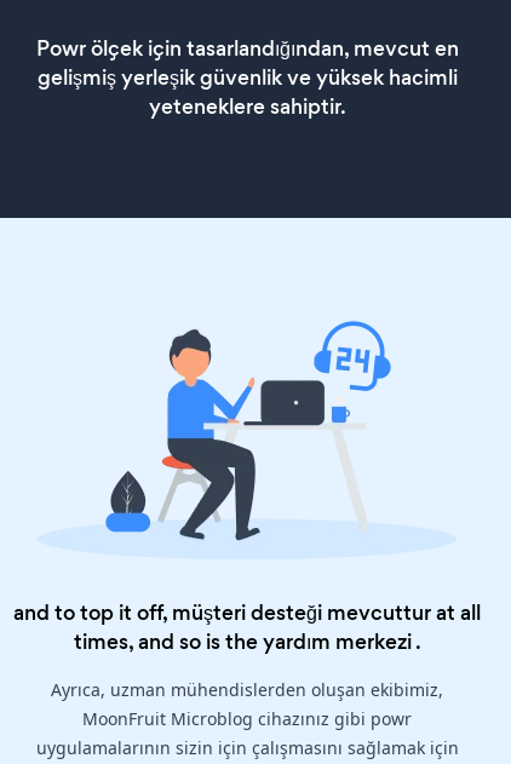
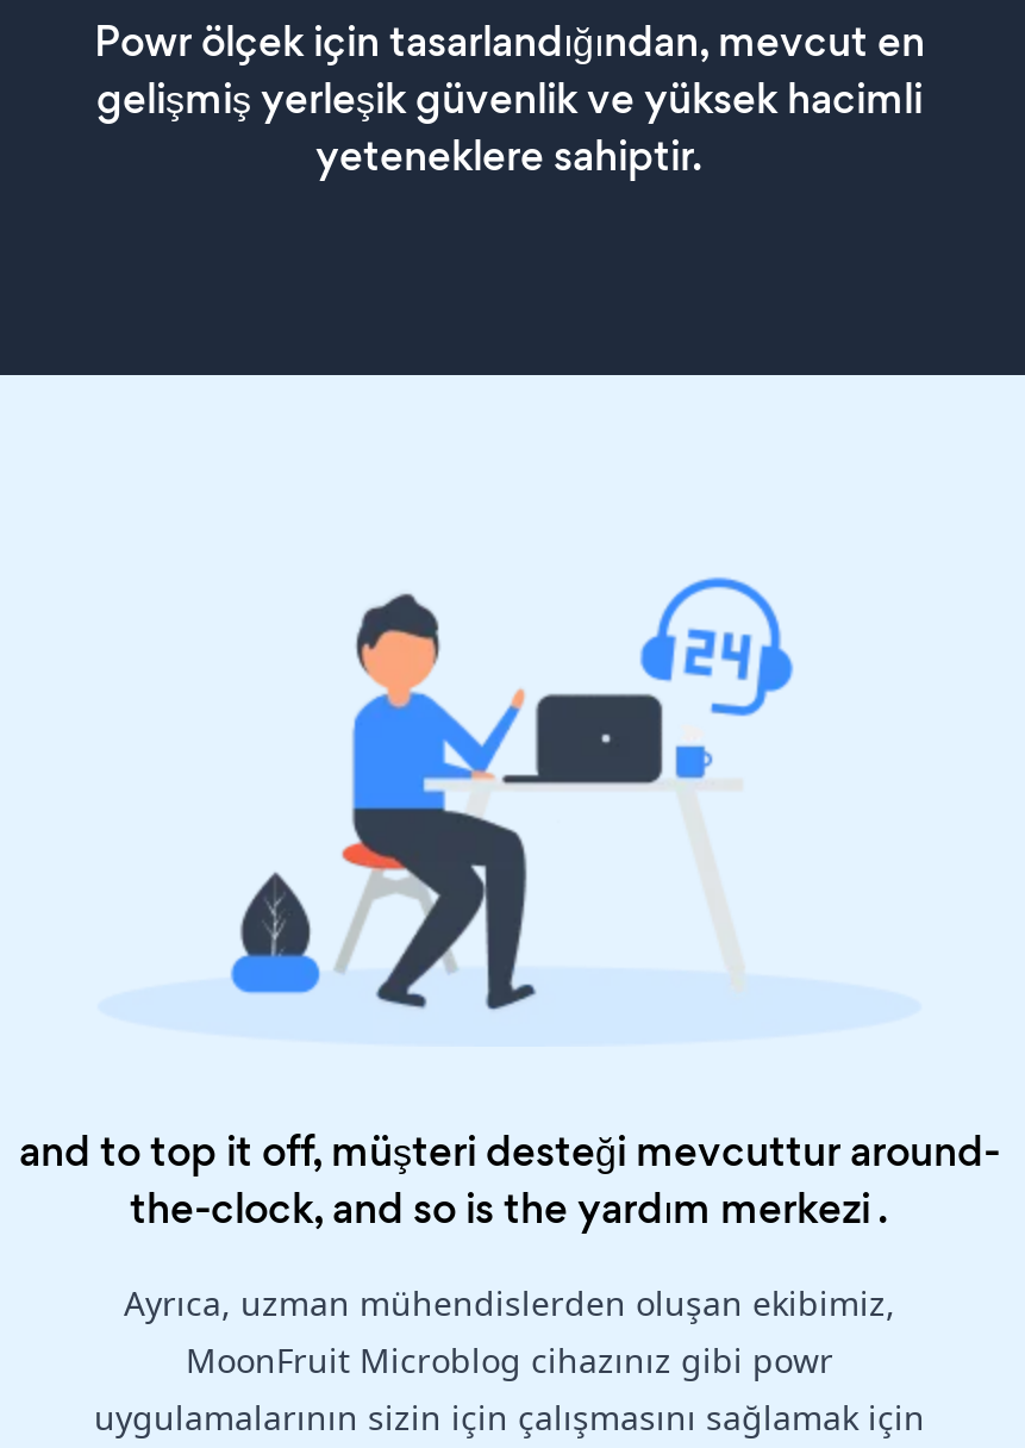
- and to top it off, müşteri desteği mevcuttur at all
- times, and so is the yardım merkezi.
+ and to top it off, müşteri desteği mevcuttur around-
+ the-clock, and so is the yardım merkezi.
